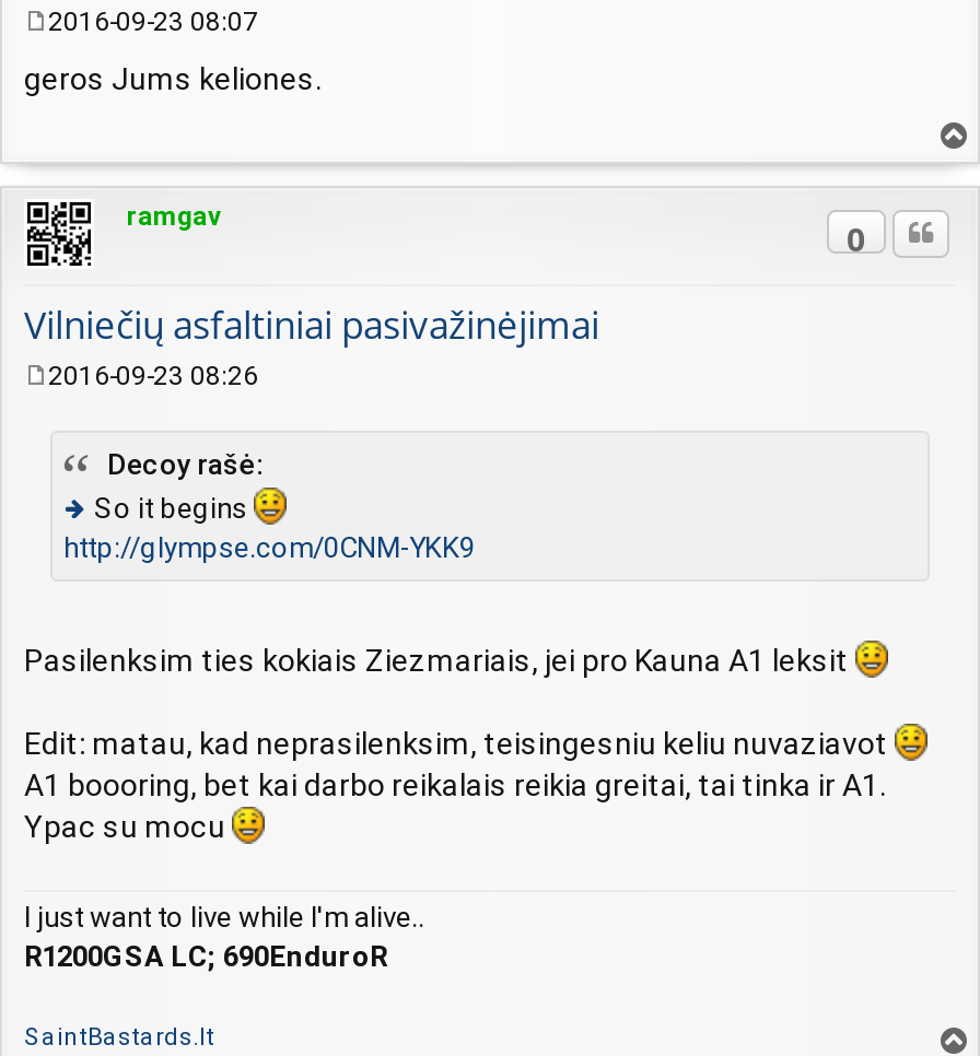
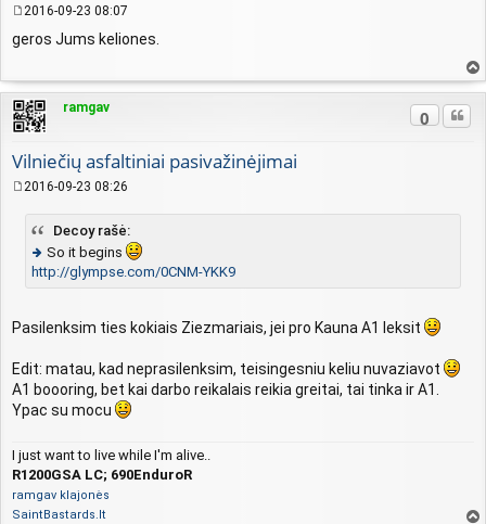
+ ramgav klajonės
